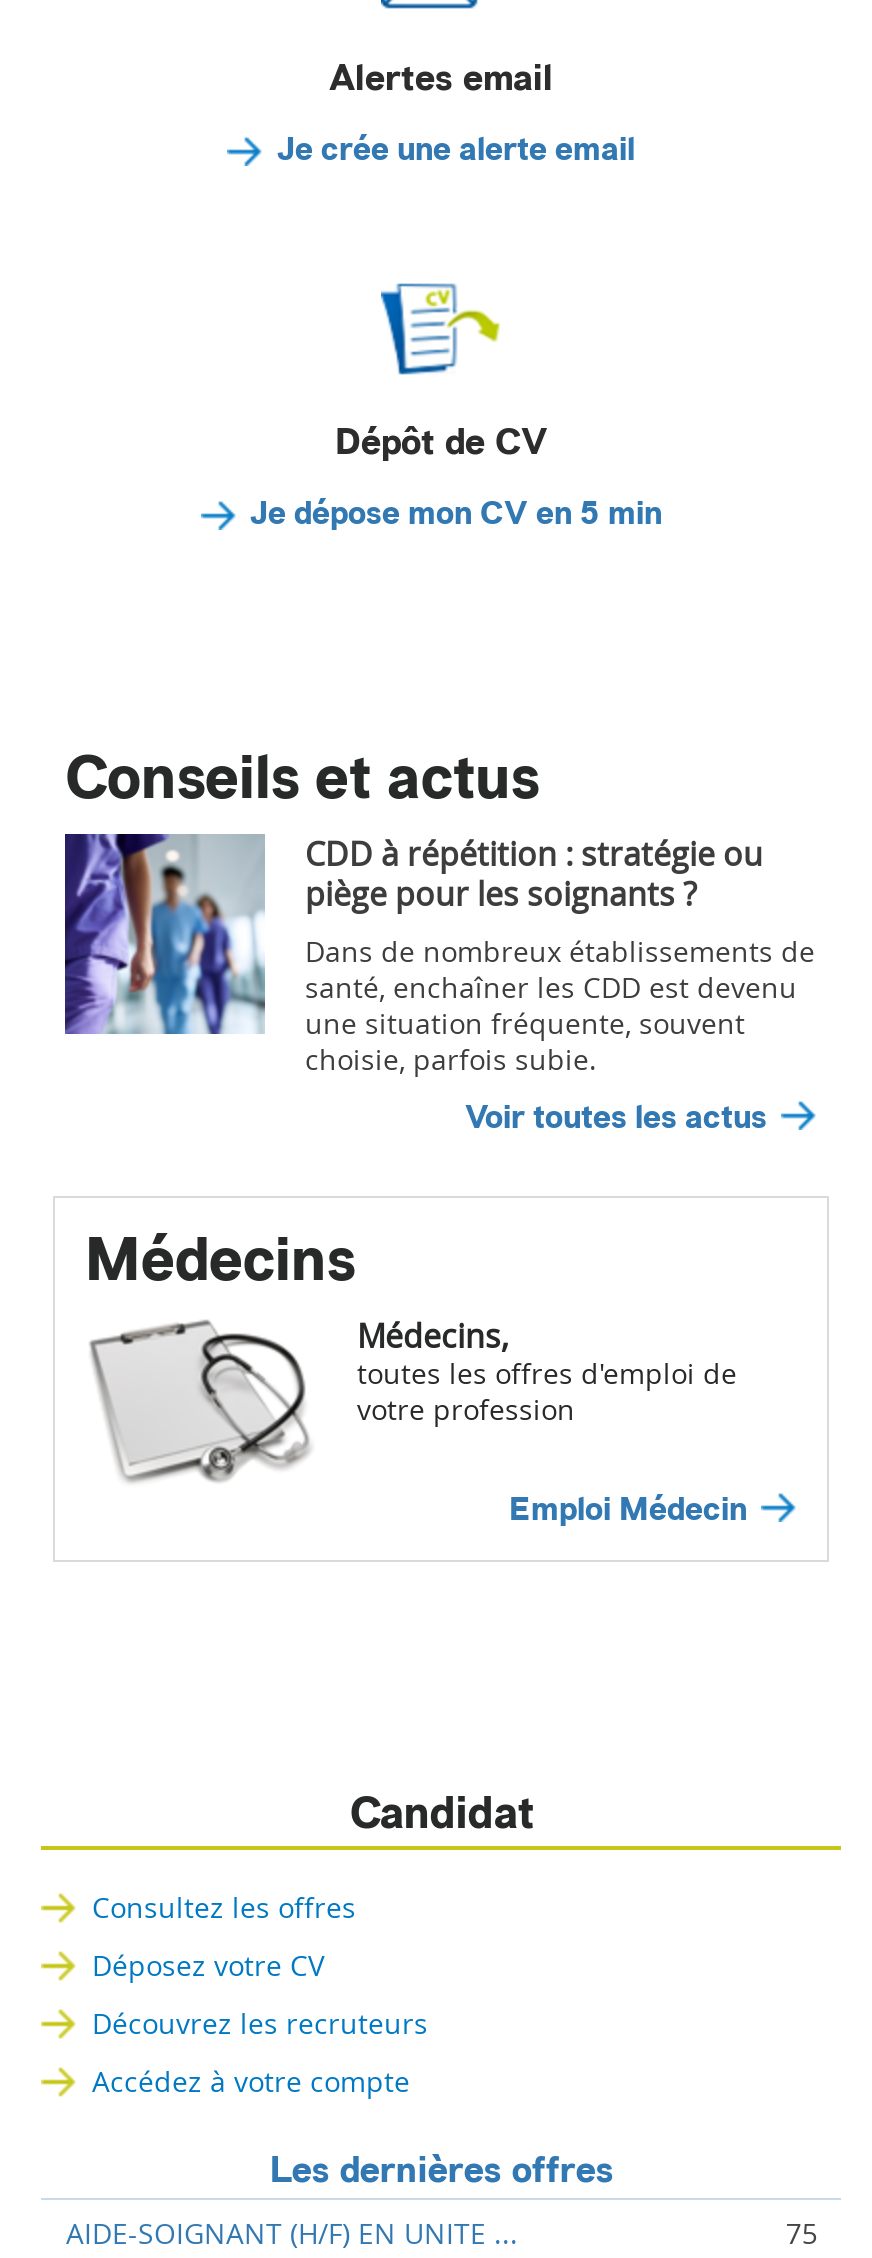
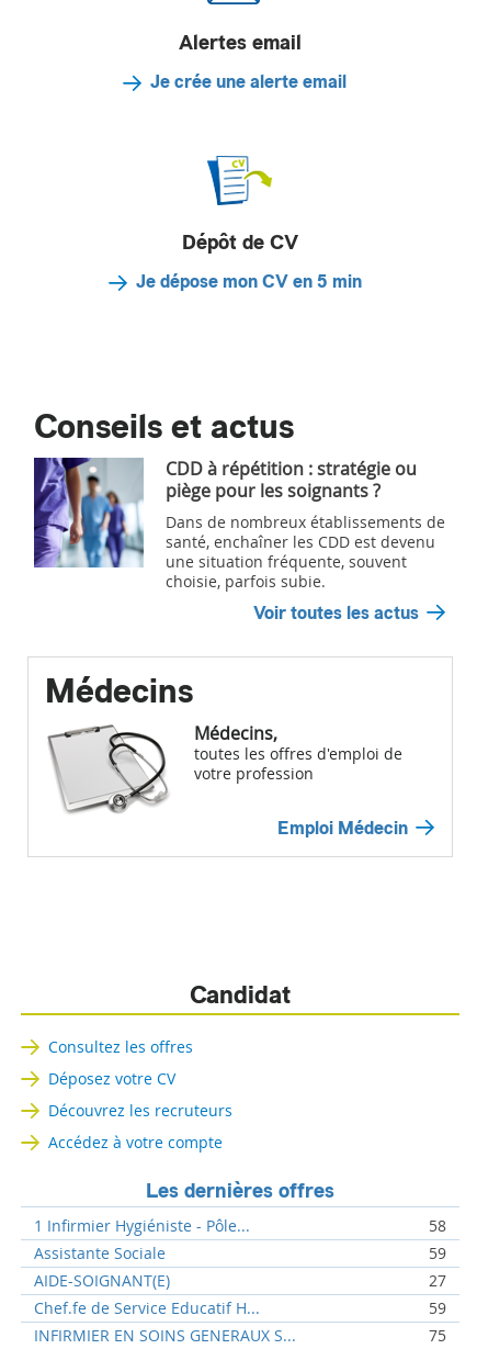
- AIDE-SOIGNANT (H/F) EN UNITE ...
+ 1 Infirmier Hygiéniste - Pôle...
+ 58
+ Assistante Sociale
+ 59
+ AIDE-SOIGNANT(E)
+ 27
+ Chef.fe de Service Educatif H...
+ 59
+ INFIRMIER EN SOINS GENERAUX S...
